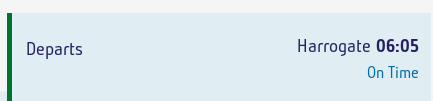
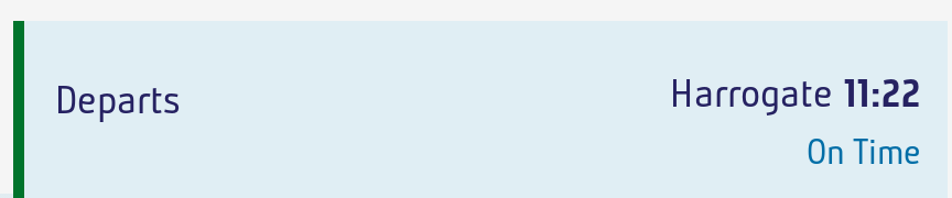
- Harrogate 06:05
+ Harrogate 11:22
